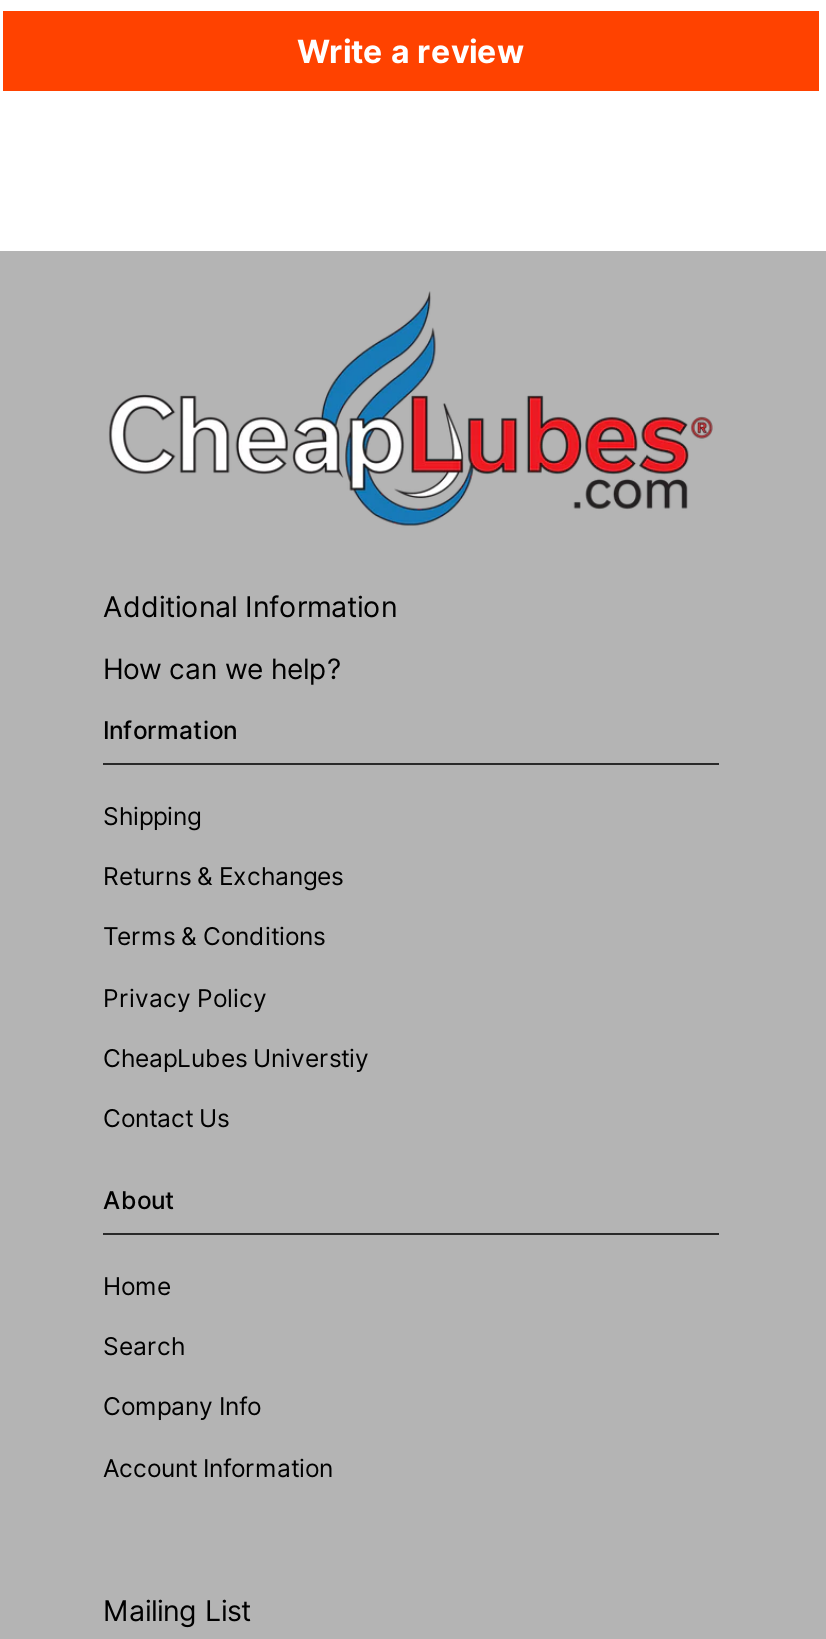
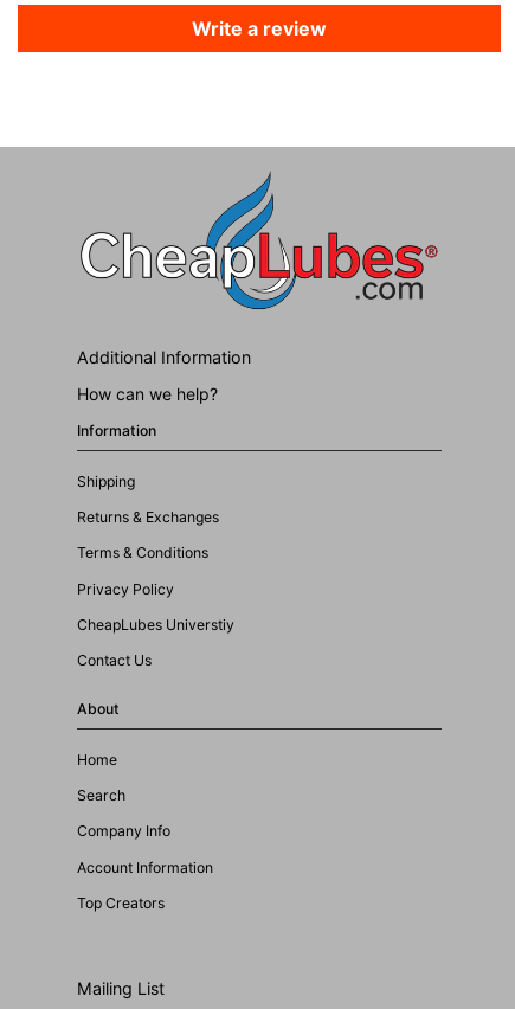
+ Top Creators
